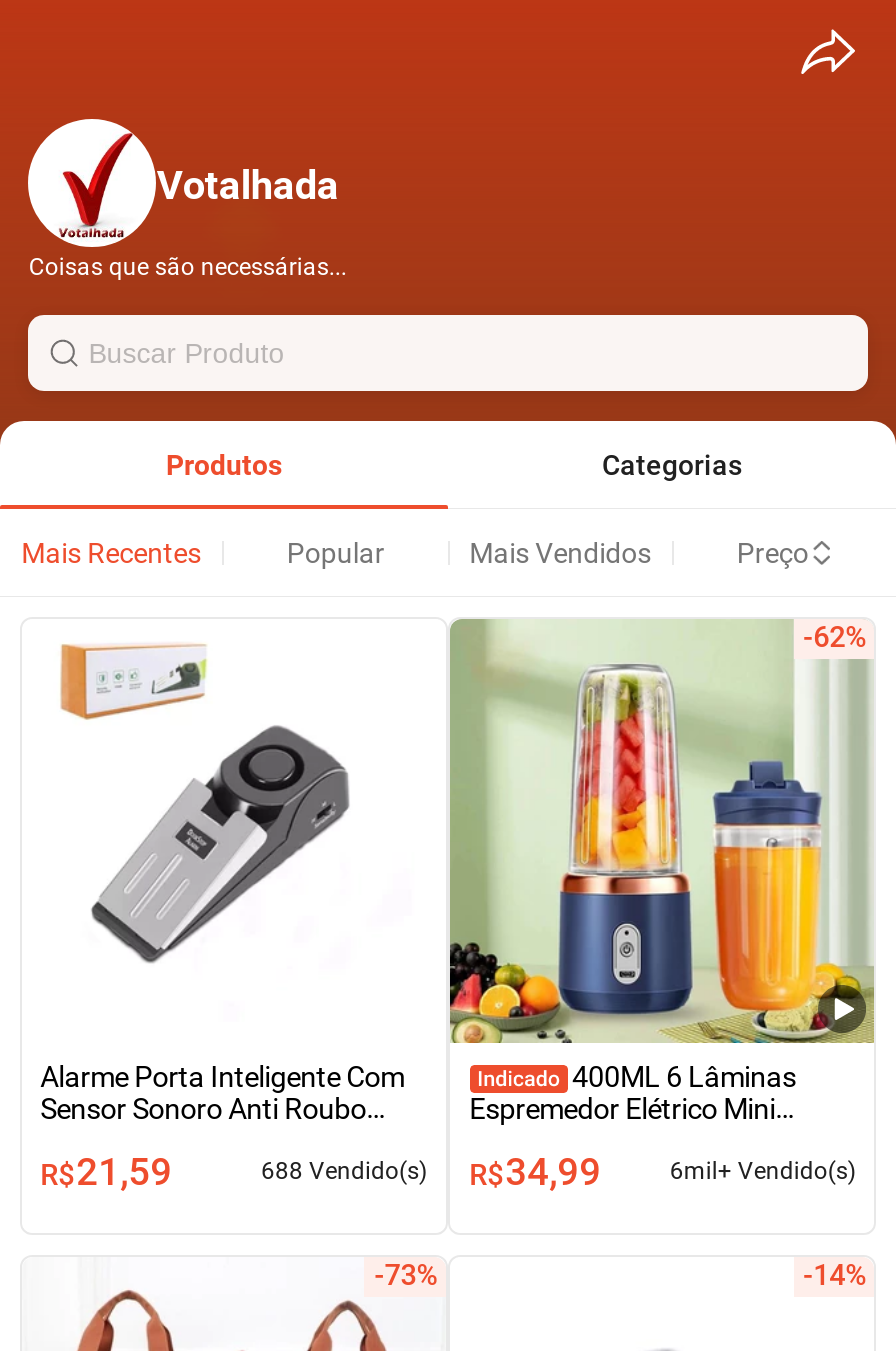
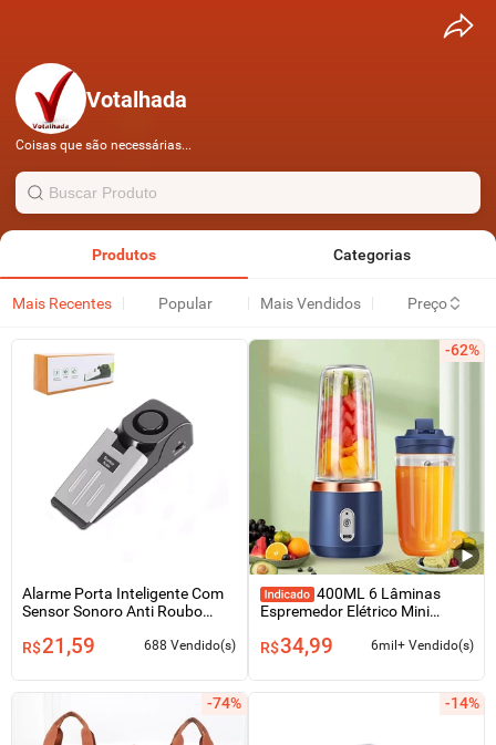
- -73%
+ -74%
